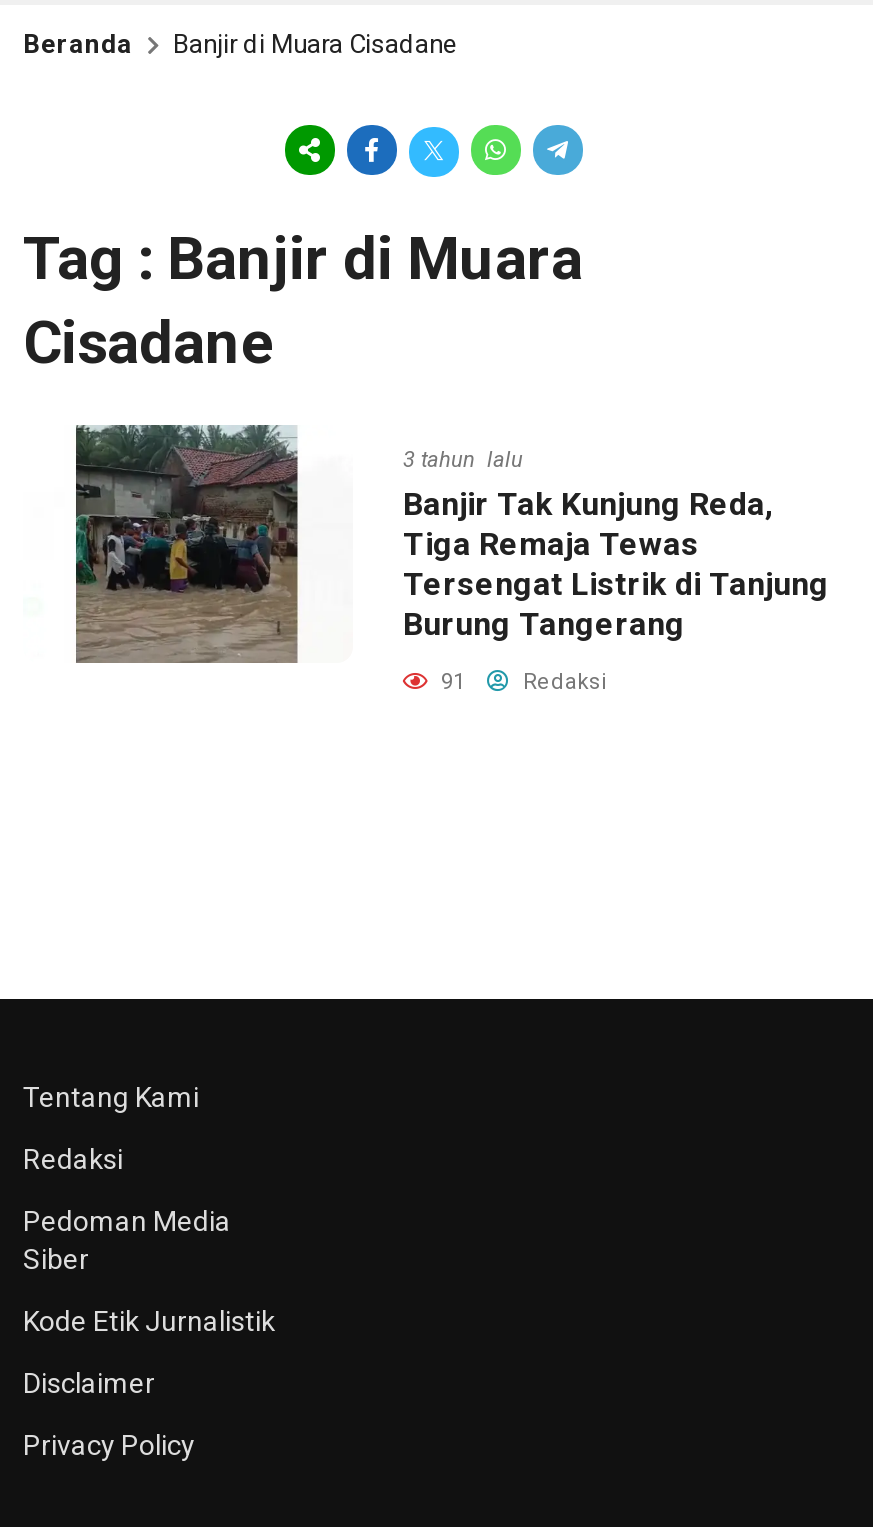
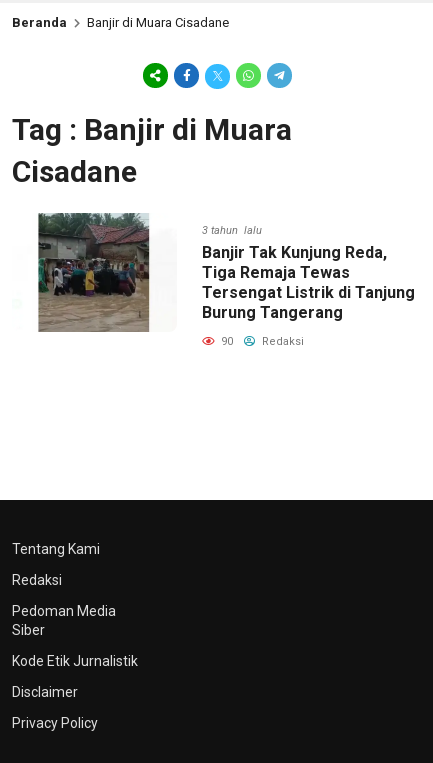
- 91 Redaksi
+ 90 Redaksi
